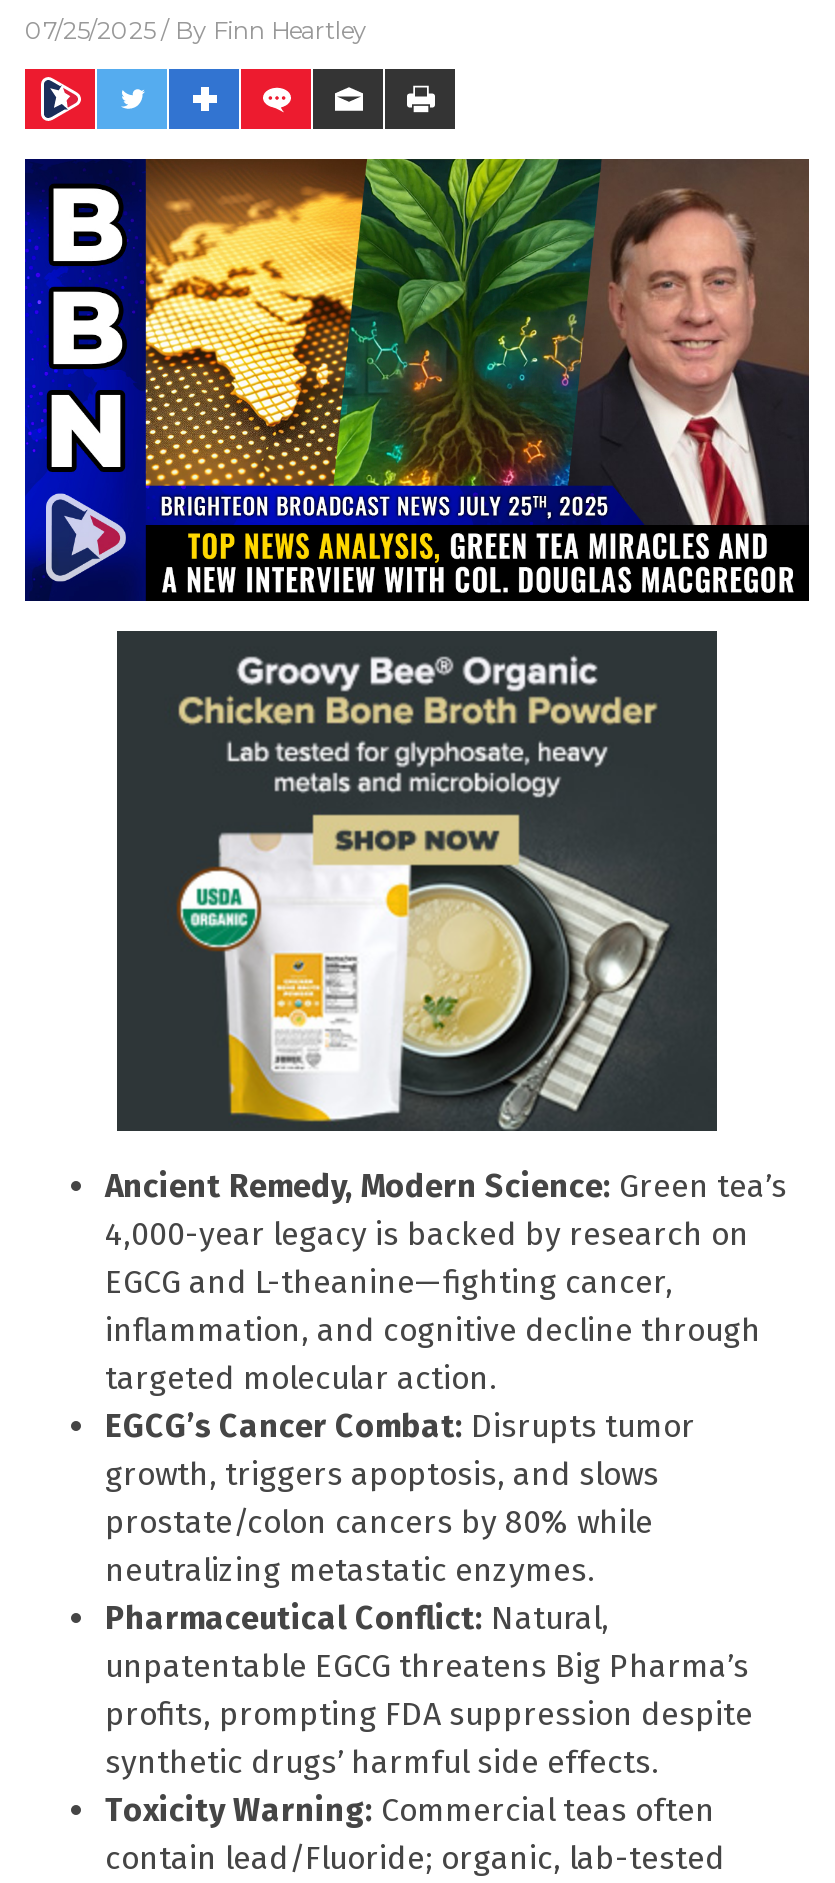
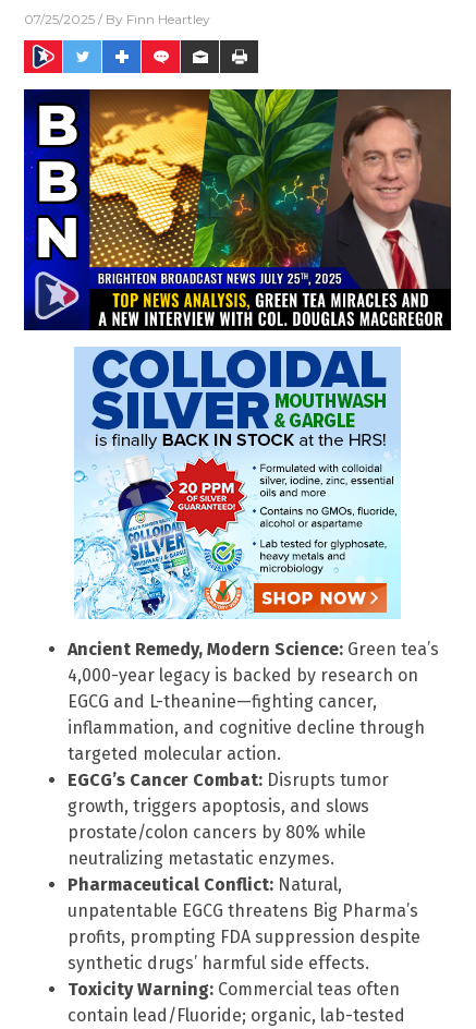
- [image]
+ [image]
